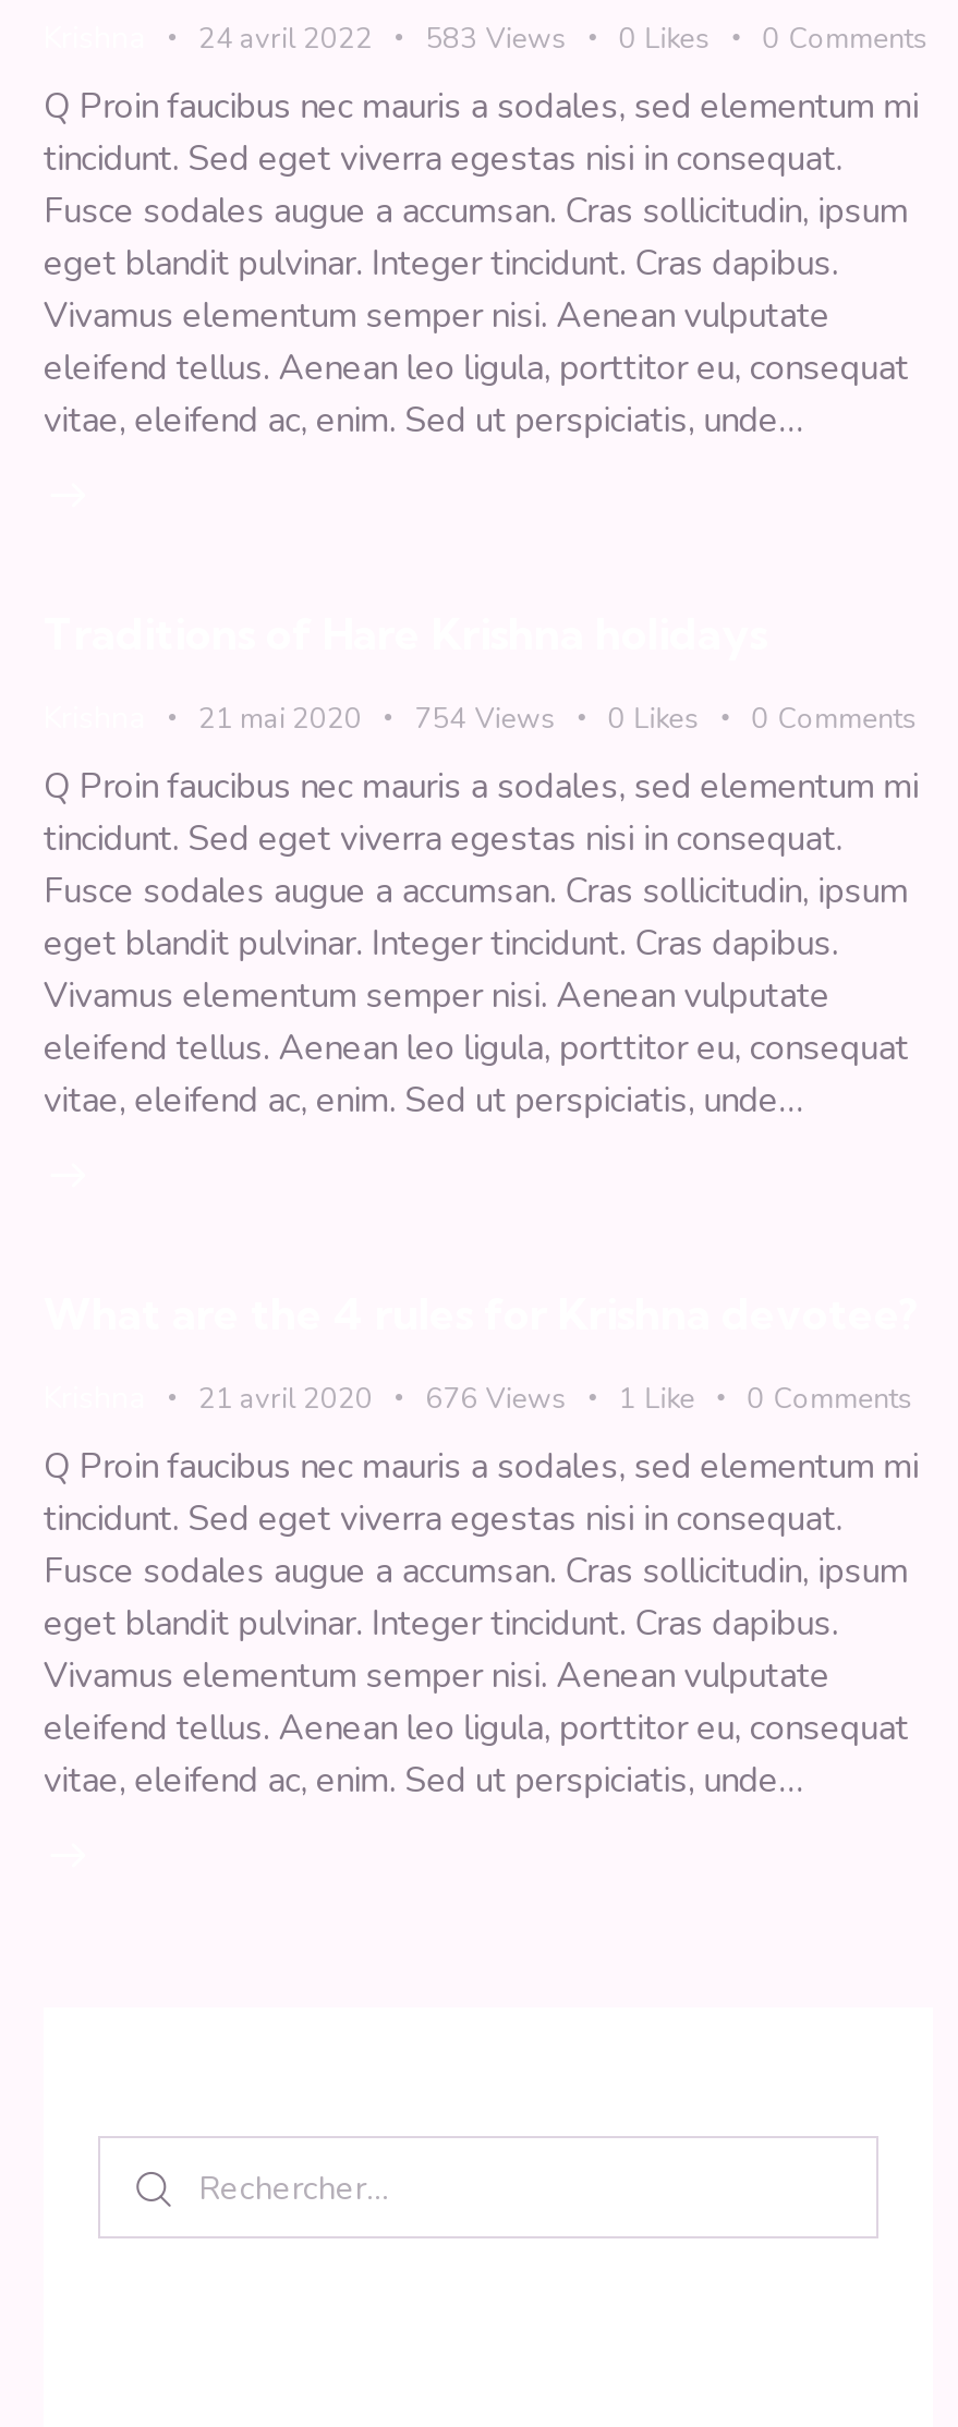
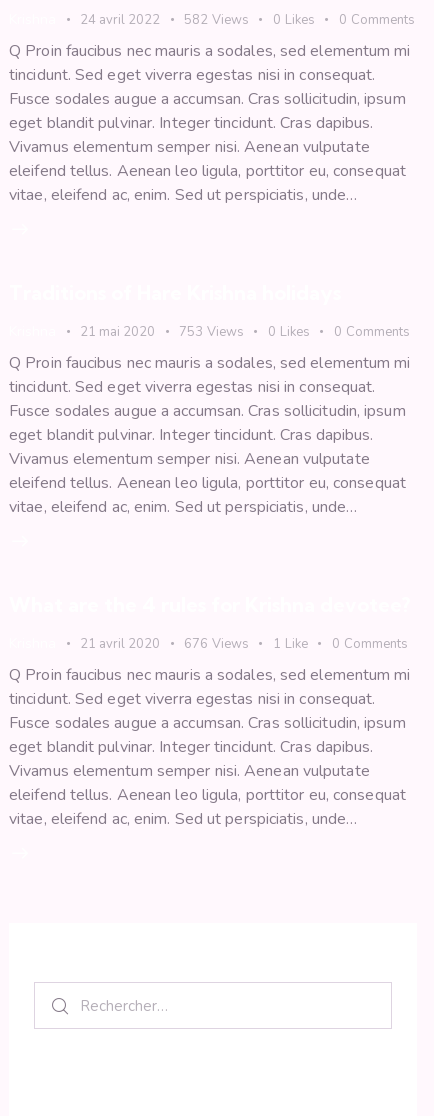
- 583 Views
+ 582 Views

- 754 Views
+ 753 Views
